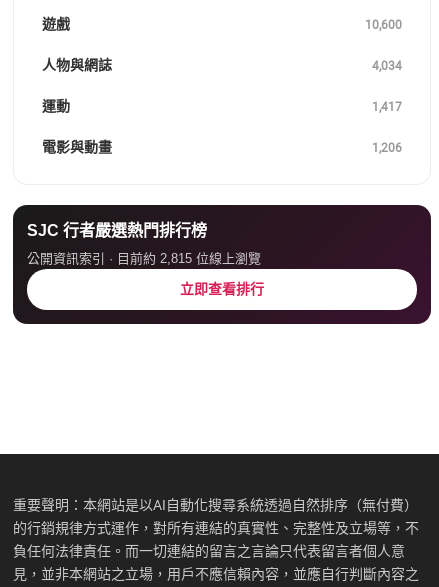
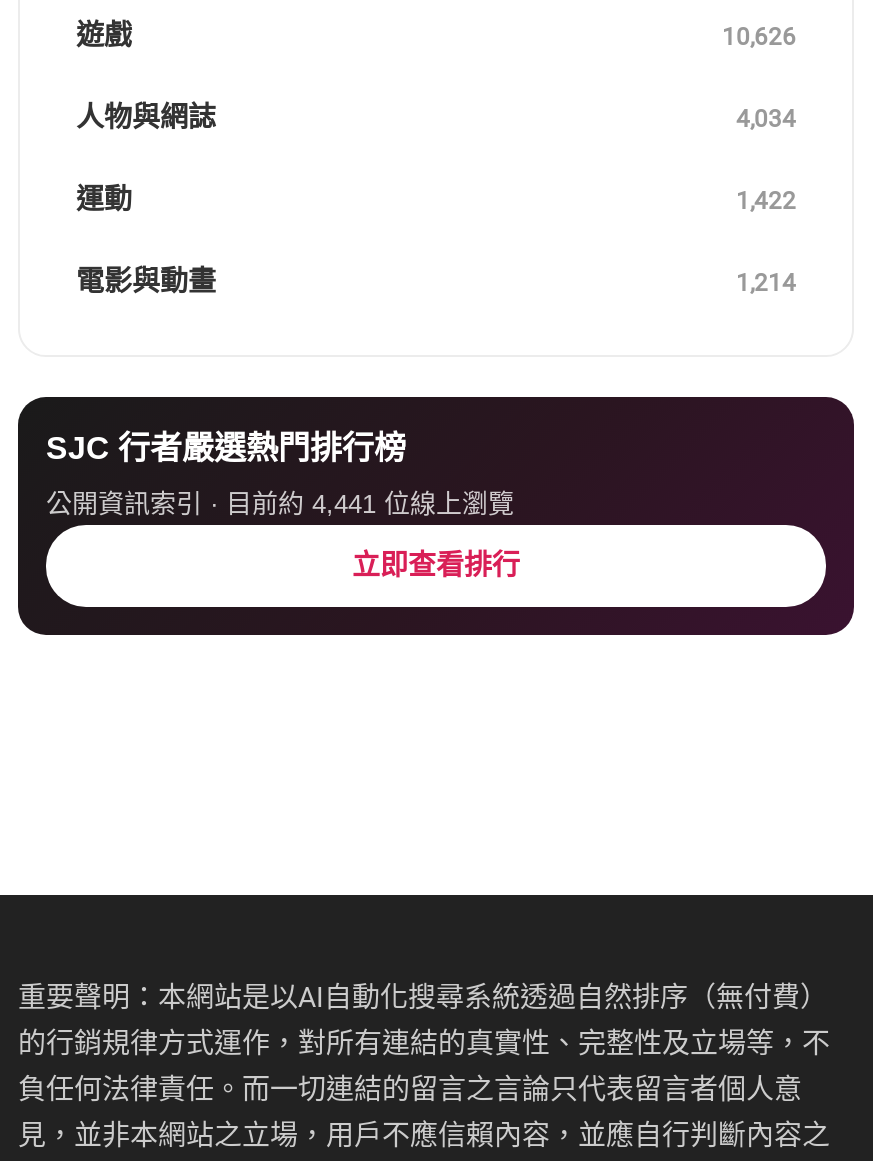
- 10,600
+ 10,626

- 1,417
+ 1,422

- 1,206
+ 1,214

- 公開資訊索引 · 目前約 2,815 位線上瀏覽
+ 公開資訊索引 · 目前約 4,441 位線上瀏覽
